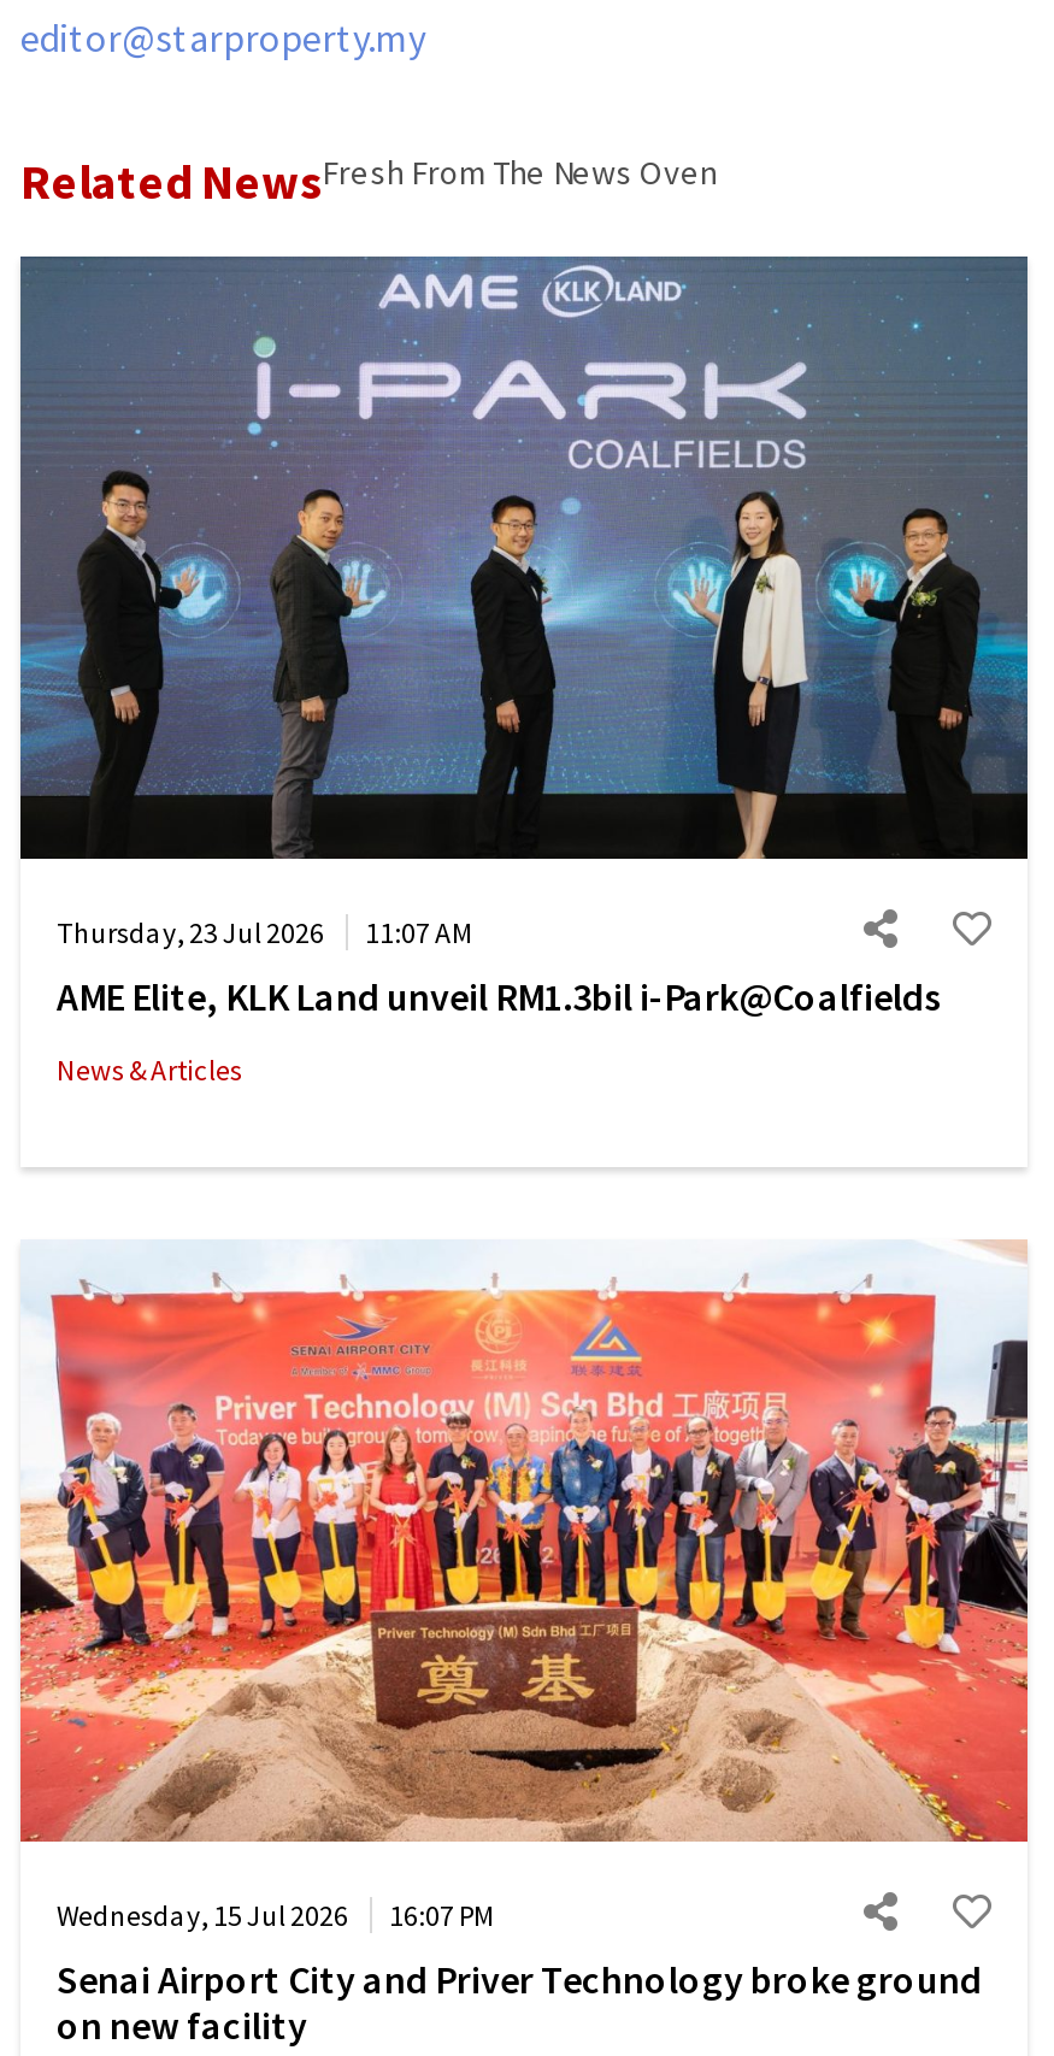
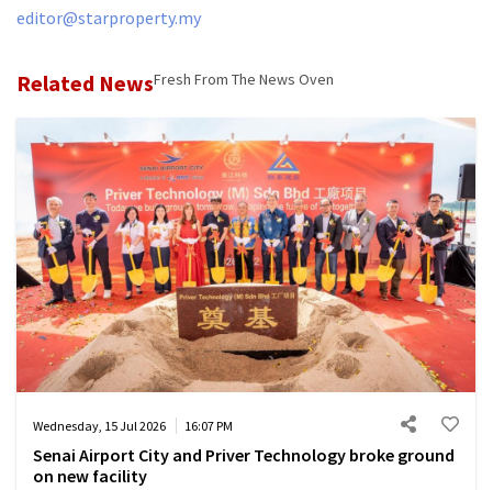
- [image]
- Thursday, 23 Jul 2026
- 11:07 AM
- AME Elite, KLK Land unveil RM1.3bil i-Park@Coalfields
- News & Articles
